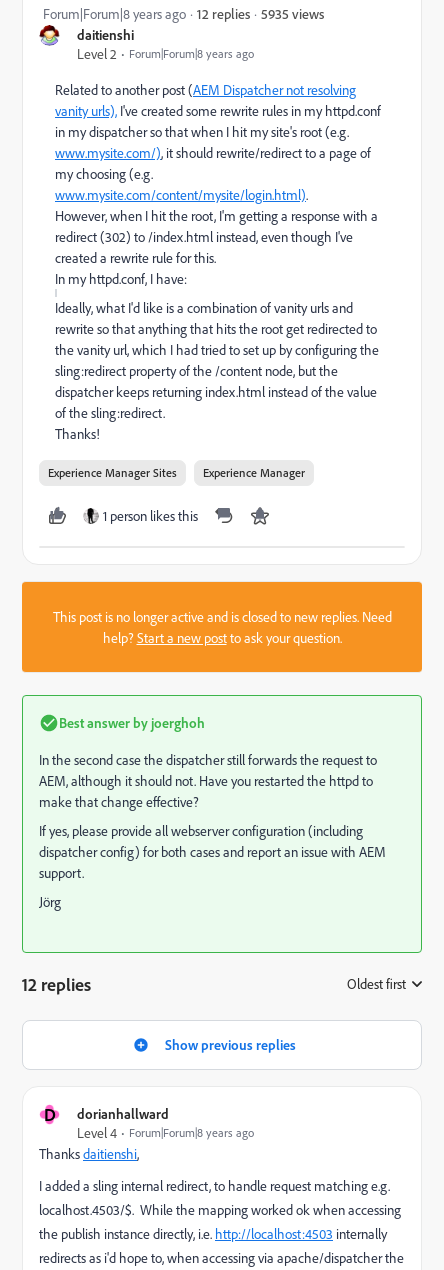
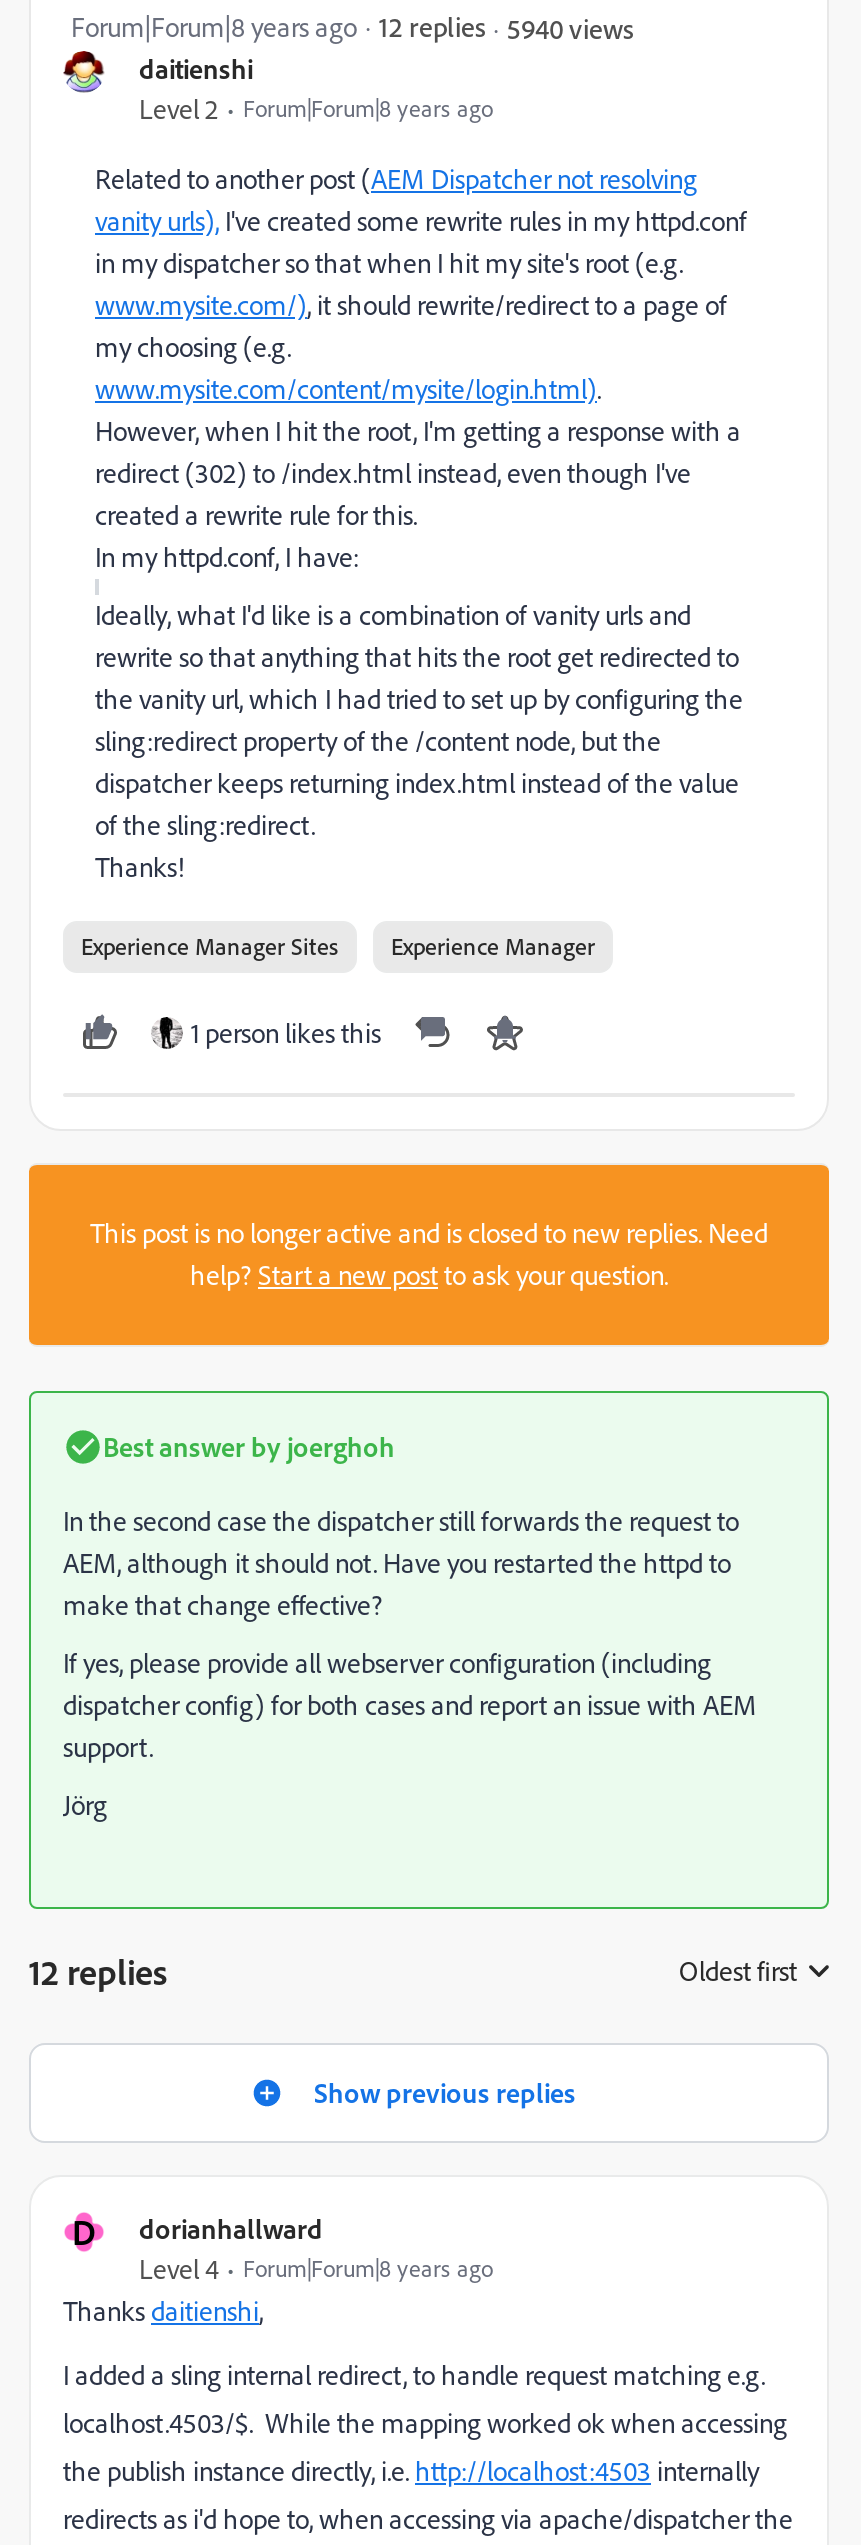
- 5935 views
+ 5940 views
